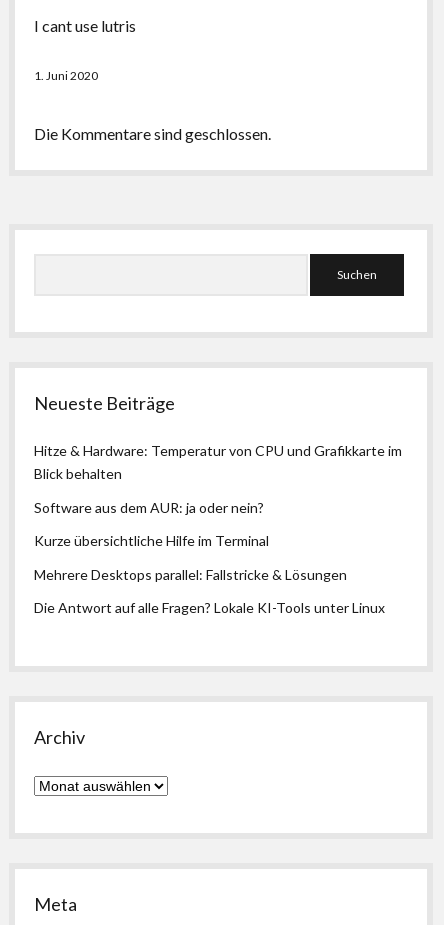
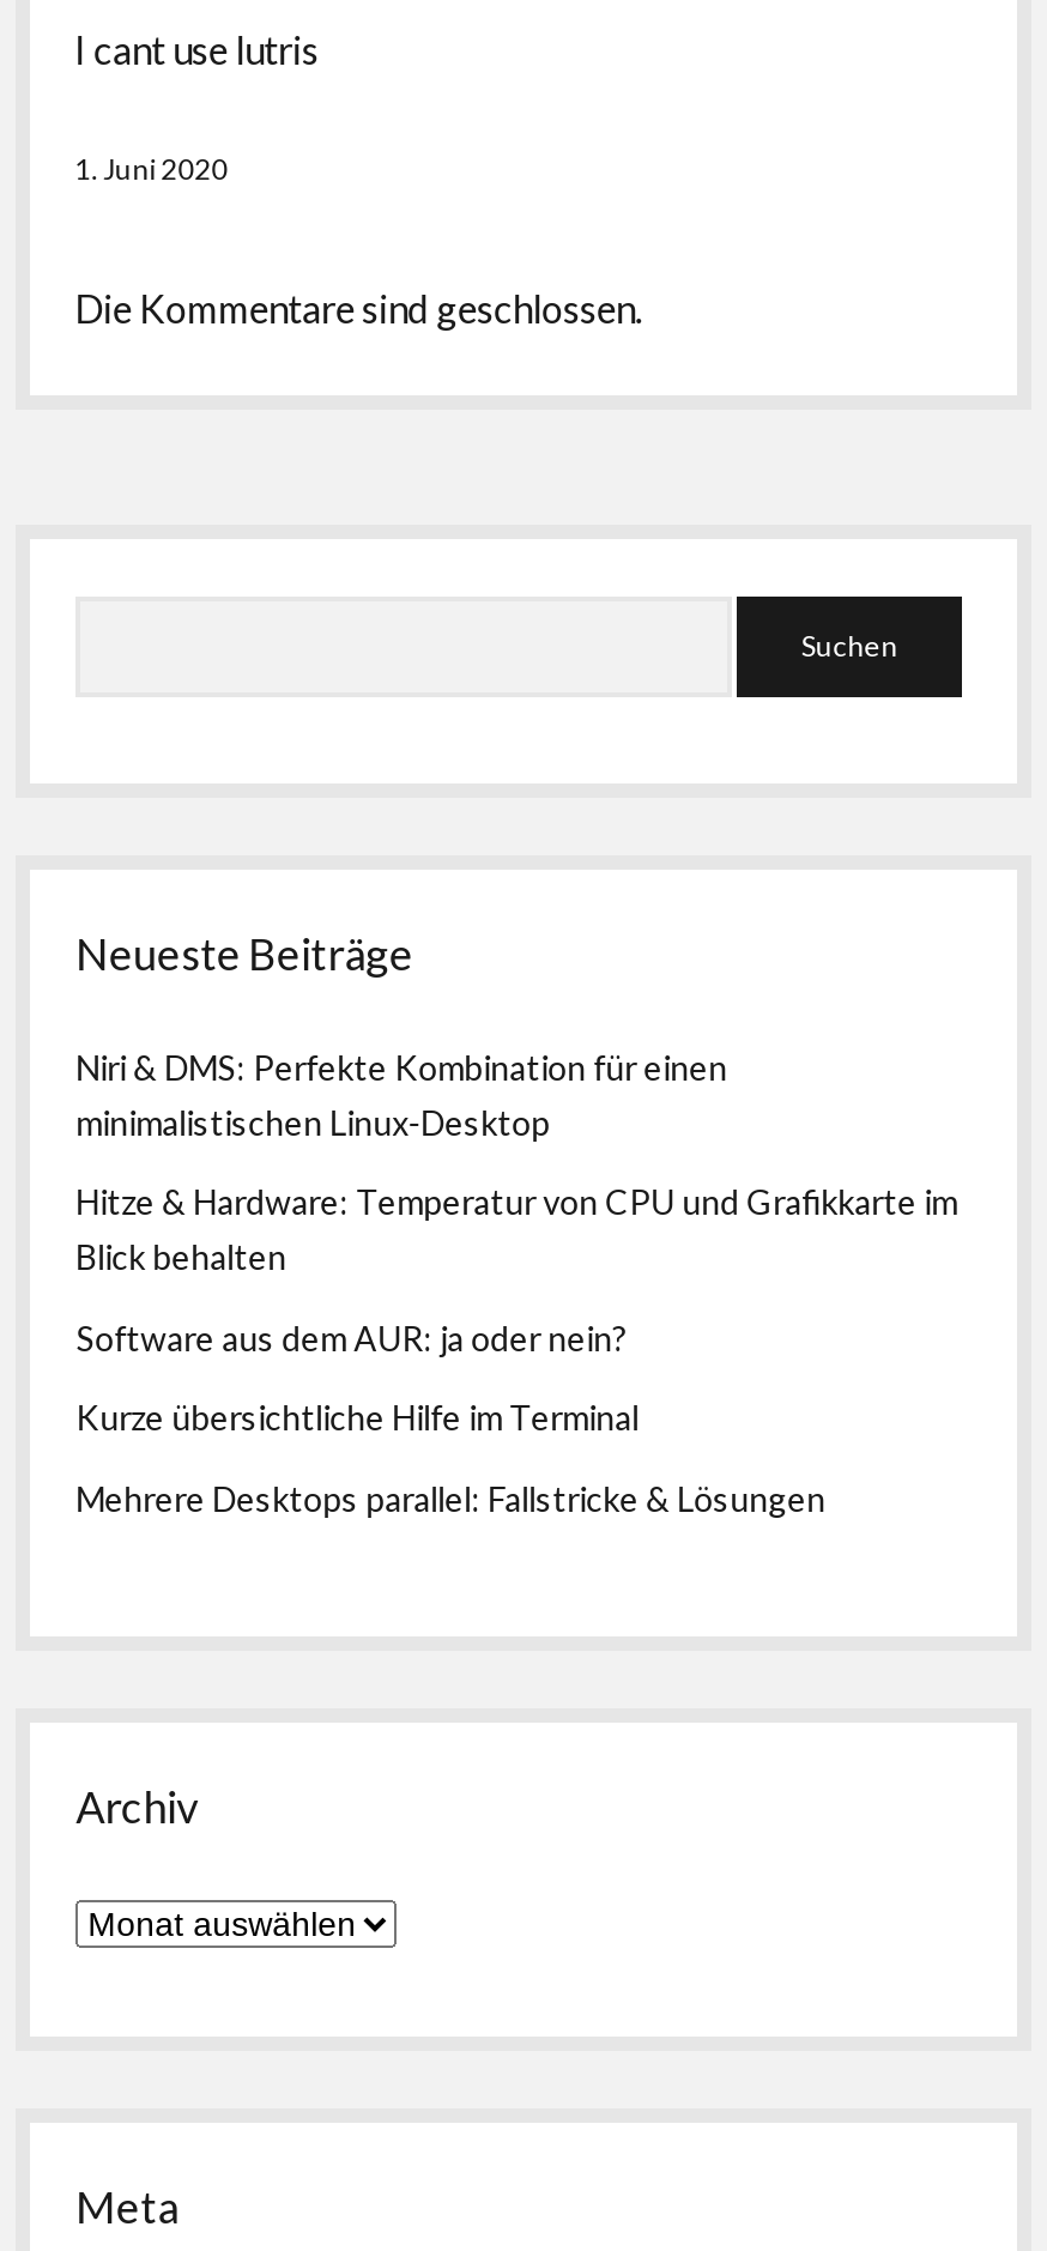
+ Niri & DMS: Perfekte Kombination für einen
+ minimalistischen Linux-Desktop

moved down: Hitze & Hardware: Temperatur von CPU und Grafikkarte im | Blick behalten | Software aus dem AUR: ja oder nein? | Kurze übersichtliche Hilfe im Terminal | Mehrere Desktops parallel: Fallstricke & Lösungen

- Die Antwort auf alle Fragen? Lokale KI-Tools unter Linux
